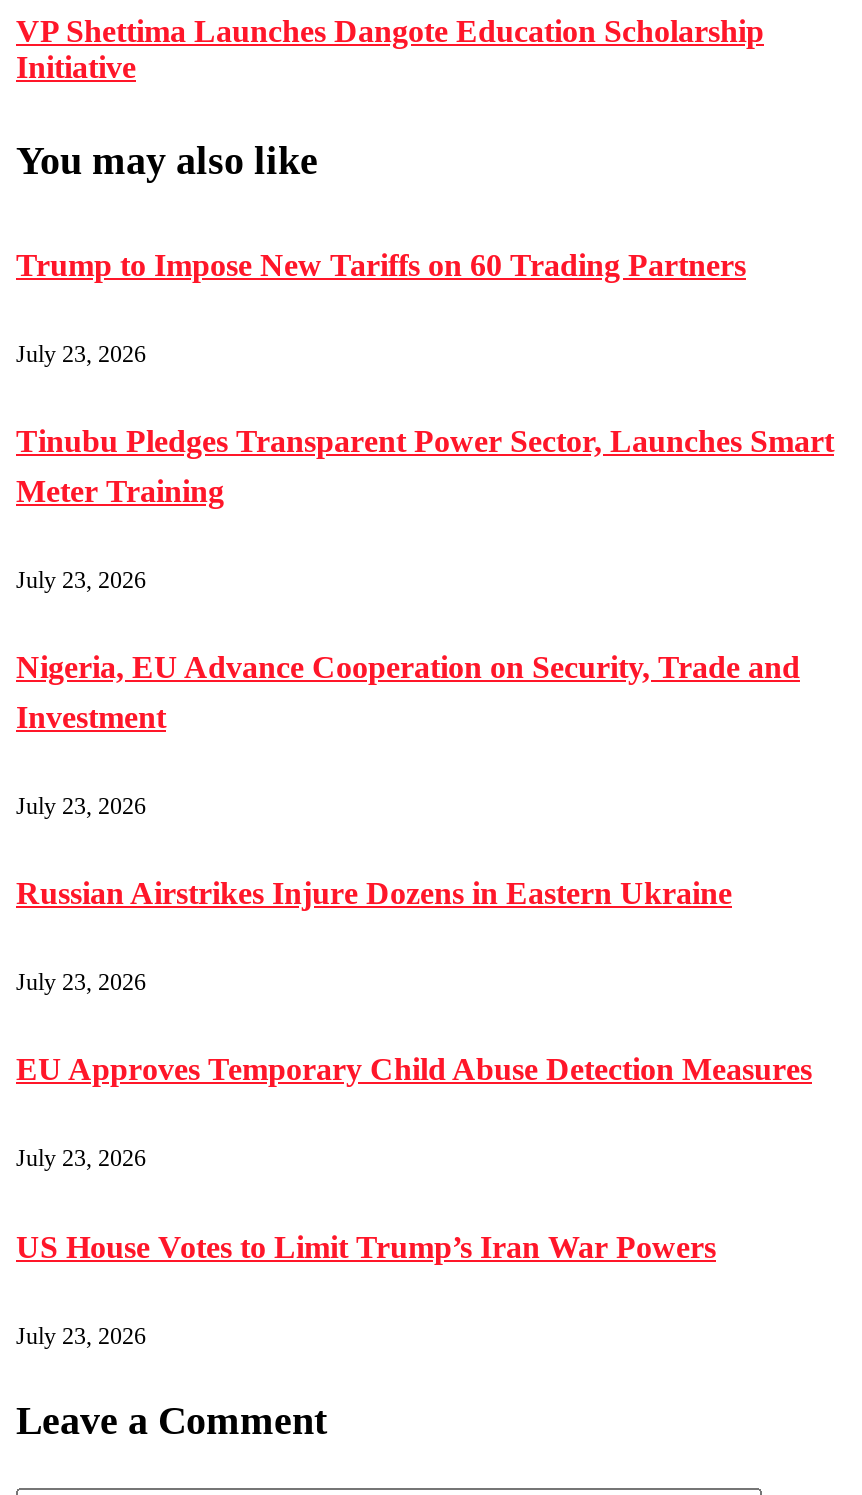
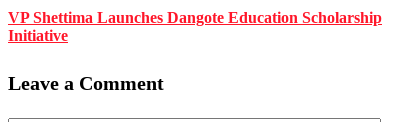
- You may also like
- Trump to Impose New Tariffs on 60 Trading Partners
- July 23, 2026
- Tinubu Pledges Transparent Power Sector, Launches Smart
- Meter Training
- July 23, 2026
- Nigeria, EU Advance Cooperation on Security, Trade and
- Investment
- July 23, 2026
- Russian Airstrikes Injure Dozens in Eastern Ukraine
- July 23, 2026
- EU Approves Temporary Child Abuse Detection Measures
- July 23, 2026
- US House Votes to Limit Trump’s Iran War Powers
- July 23, 2026
